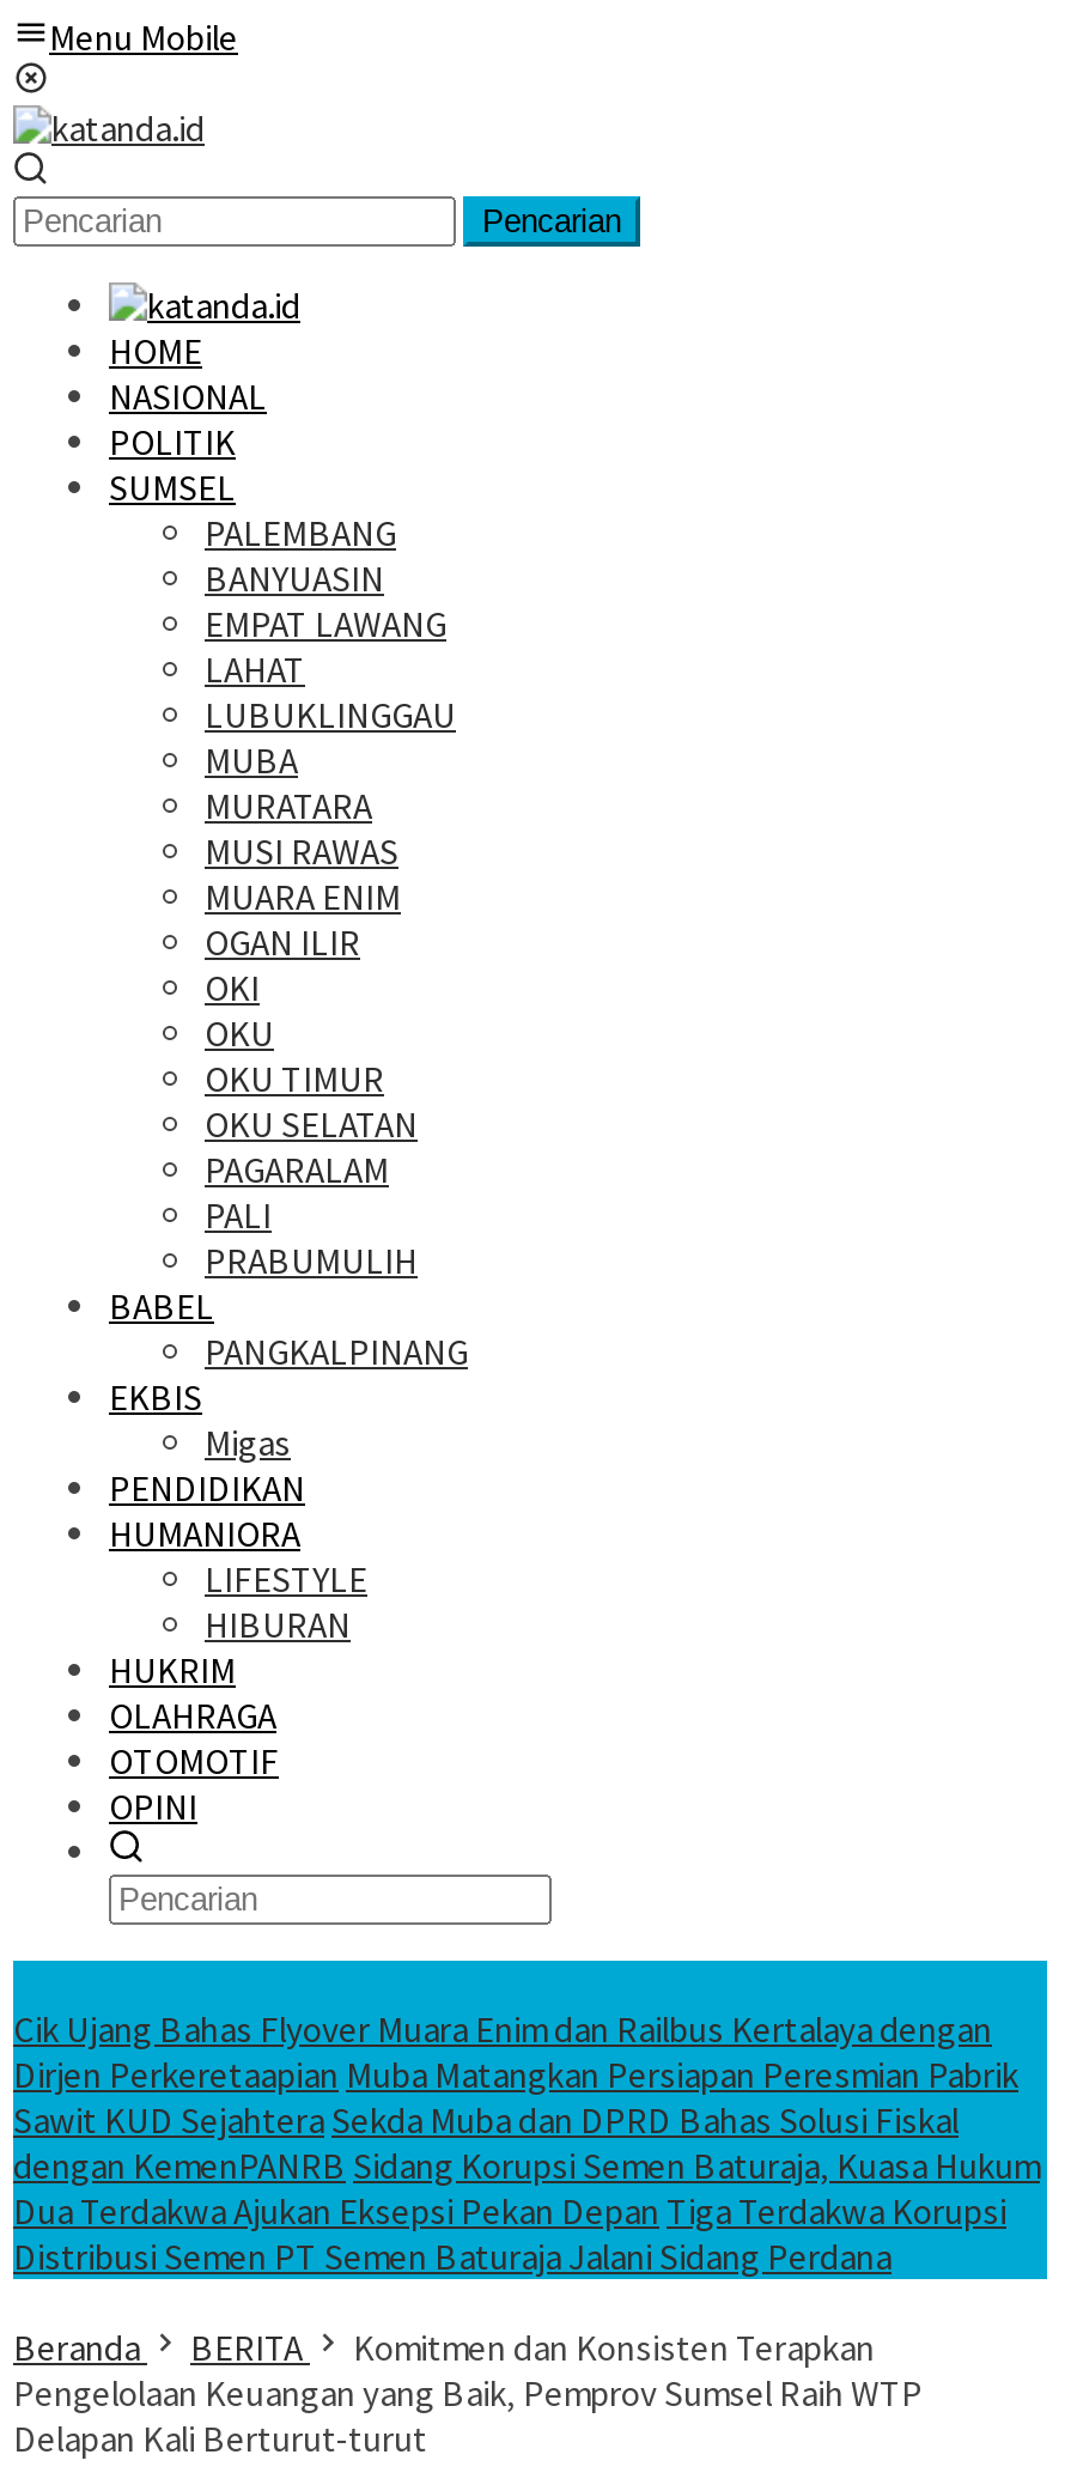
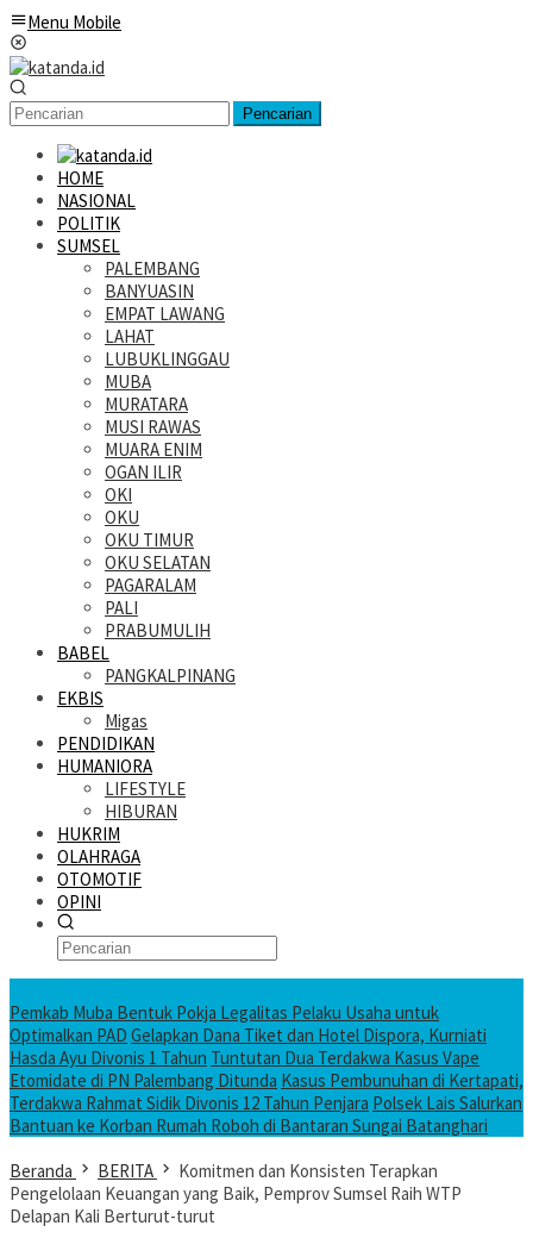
- Cik Ujang Bahas Flyover Muara Enim dan Railbus Kertalaya dengan
- Dirjen Perkeretaapian Muba Matangkan Persiapan Peresmian Pabrik
- Sawit KUD Sejahtera Sekda Muba dan DPRD Bahas Solusi Fiskal
- dengan KemenPANRB Sidang Korupsi Semen Baturaja, Kuasa Hukum
- Dua Terdakwa Ajukan Eksepsi Pekan Depan Tiga Terdakwa Korupsi
- Distribusi Semen PT Semen Baturaja Jalani Sidang Perdana
+ Pemkab Muba Bentuk Pokja Legalitas Pelaku Usaha untuk
+ Optimalkan PAD Gelapkan Dana Tiket dan Hotel Dispora, Kurniati
+ Hasda Ayu Divonis 1 Tahun Tuntutan Dua Terdakwa Kasus Vape
+ Etomidate di PN Palembang Ditunda Kasus Pembunuhan di Kertapati,
+ Terdakwa Rahmat Sidik Divonis 12 Tahun Penjara Polsek Lais Salurkan
+ Bantuan ke Korban Rumah Roboh di Bantaran Sungai Batanghari
